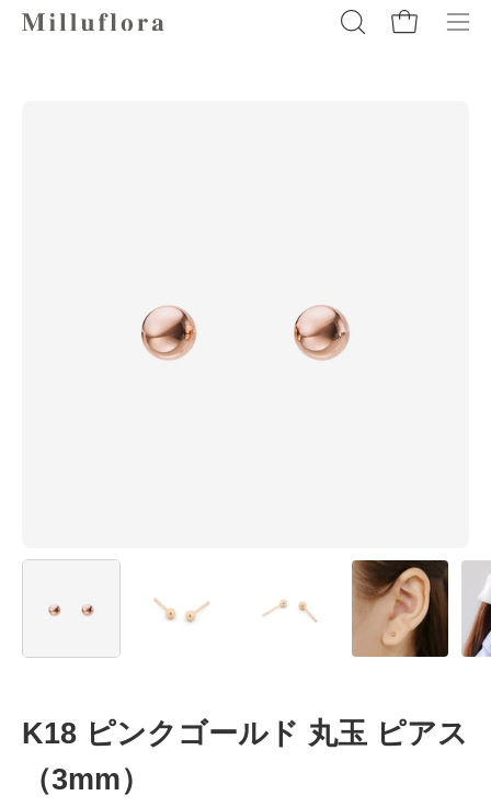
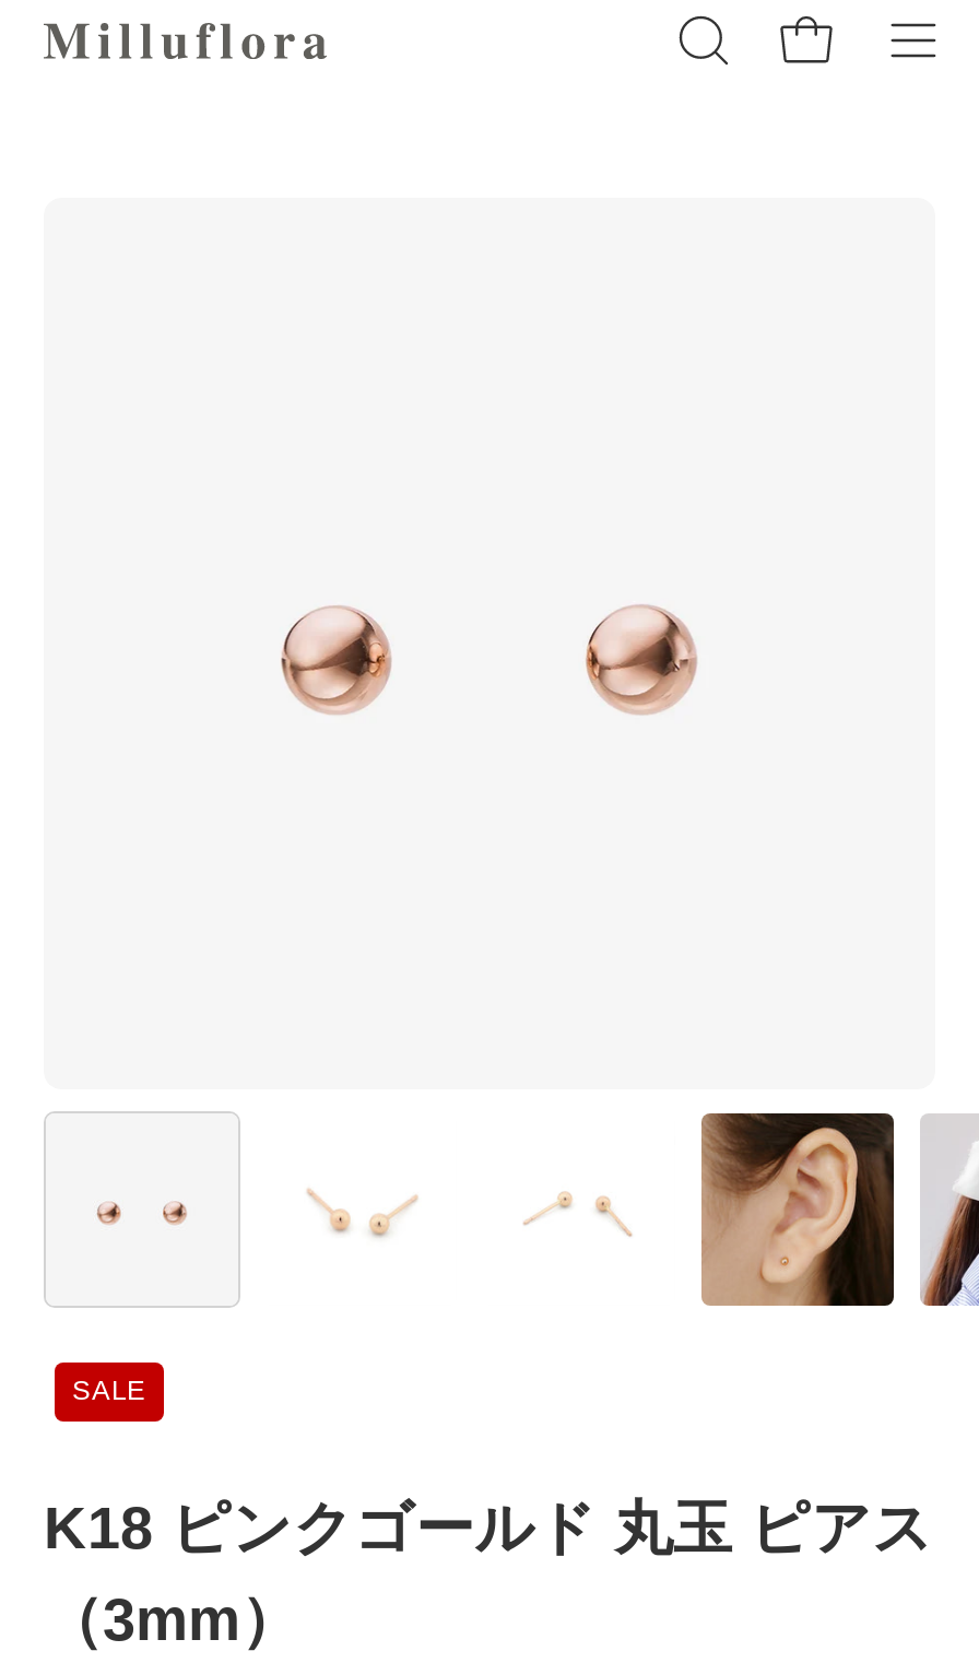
+ SALE
